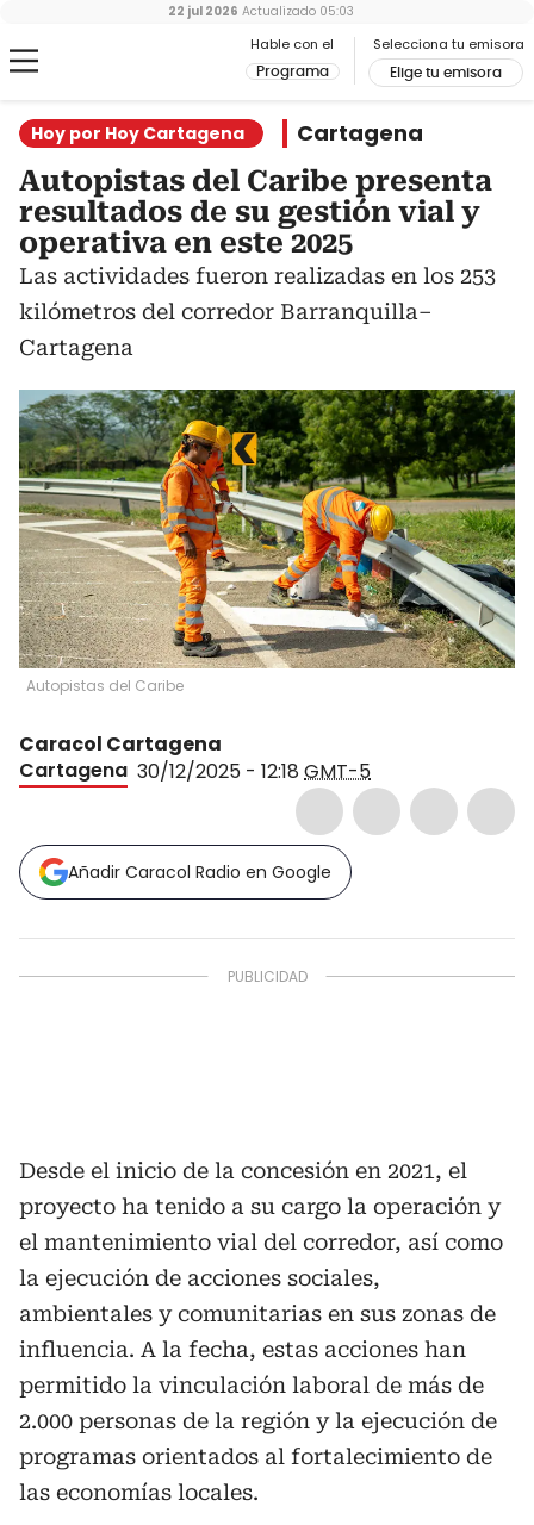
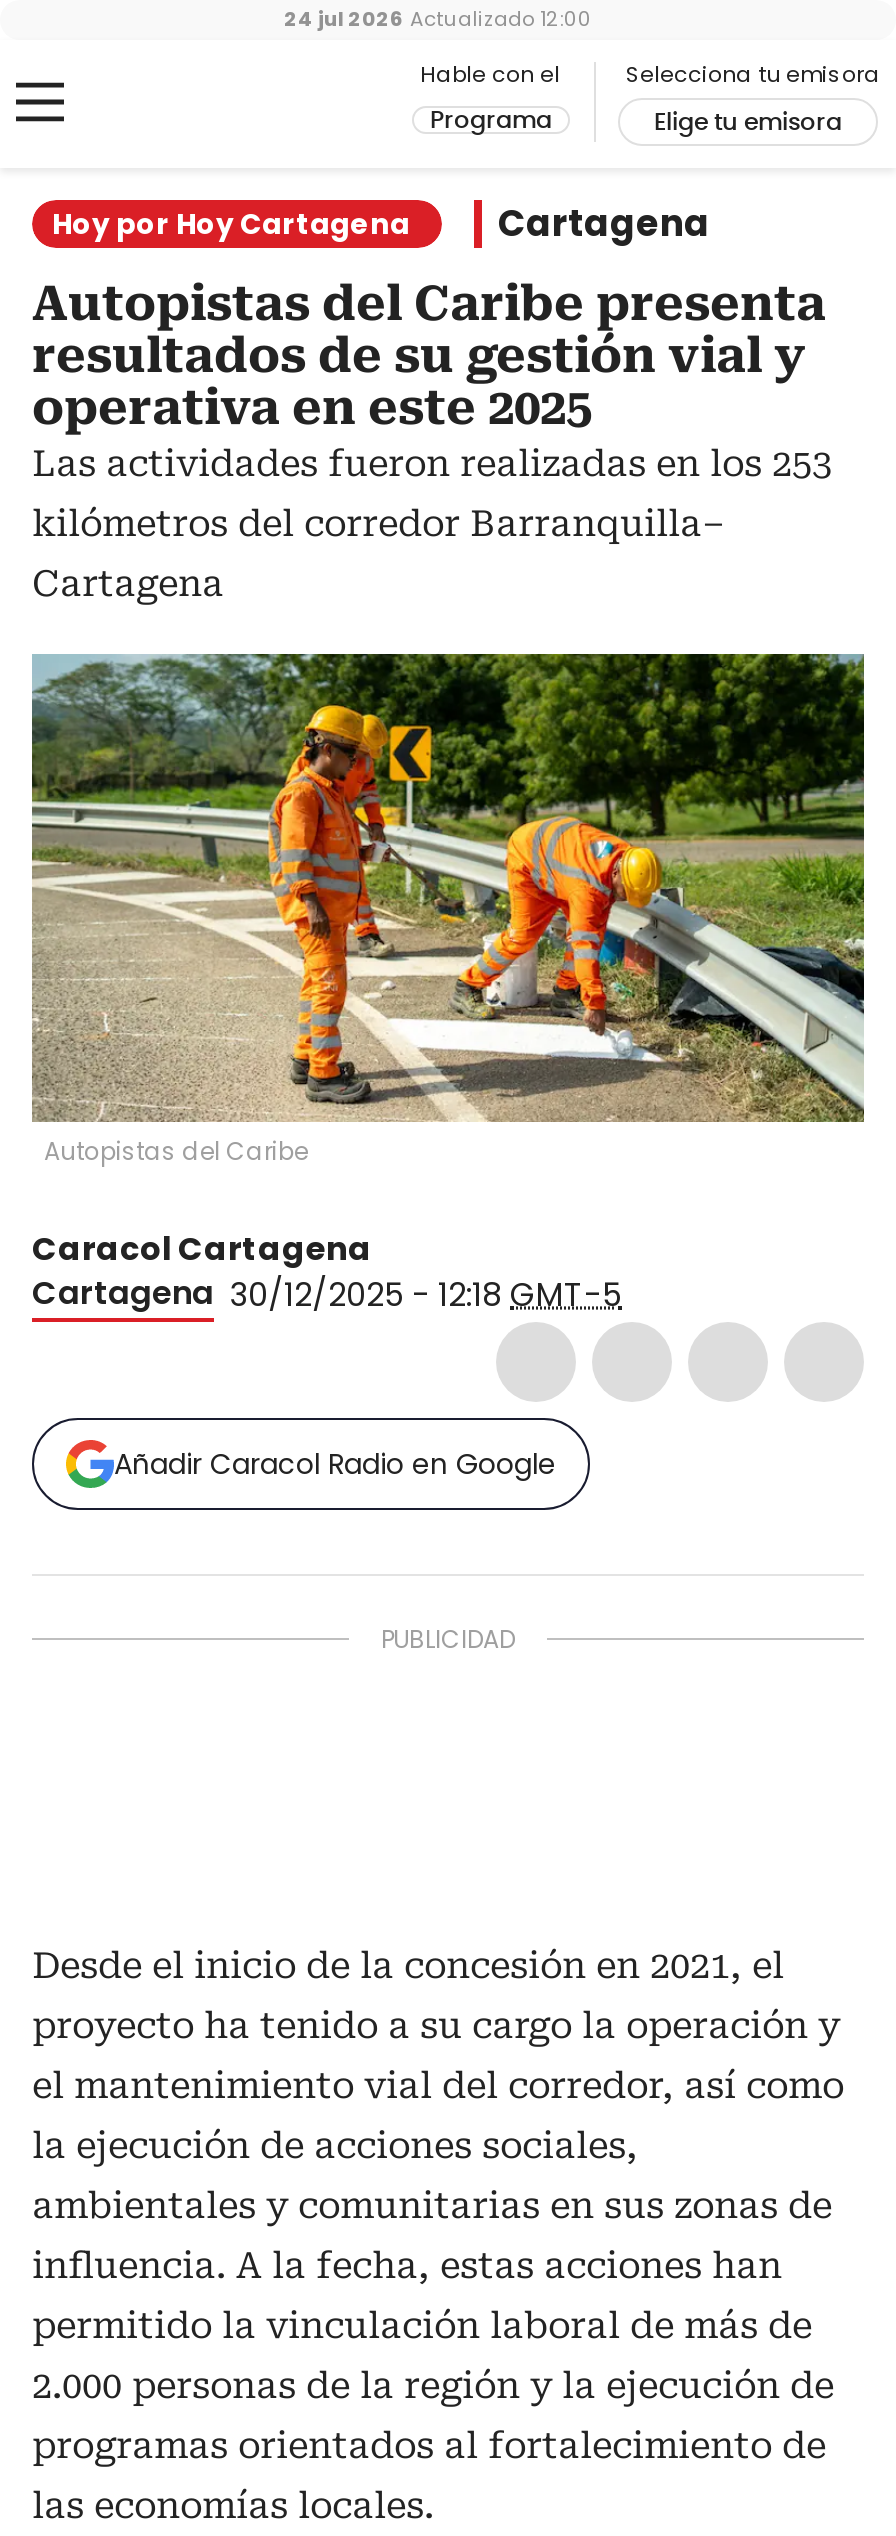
- 22 jul 2026 Actualizado 05:03
+ 24 jul 2026 Actualizado 12:00
